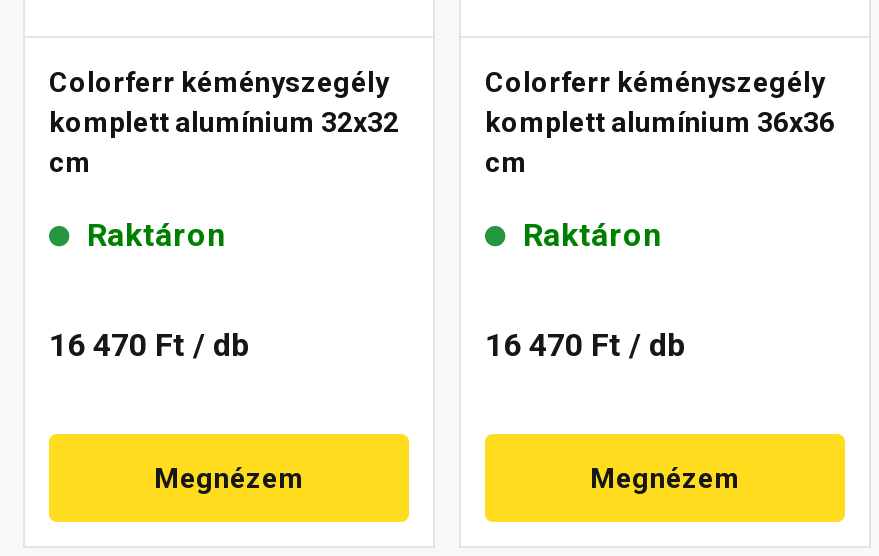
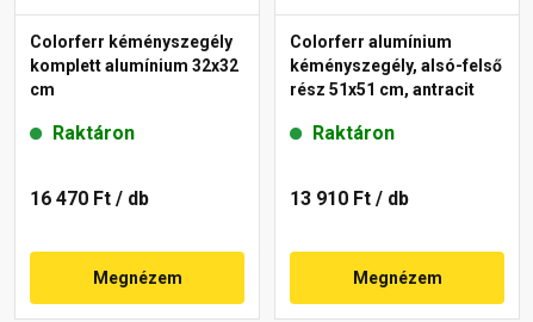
- Colorferr kéményszegély
- komplett alumínium 36x36
- cm
+ Colorferr alumínium
+ kéményszegély, alsó-felső
+ rész 51x51 cm, antracit

- 16 470 Ft / db
+ 13 910 Ft / db
